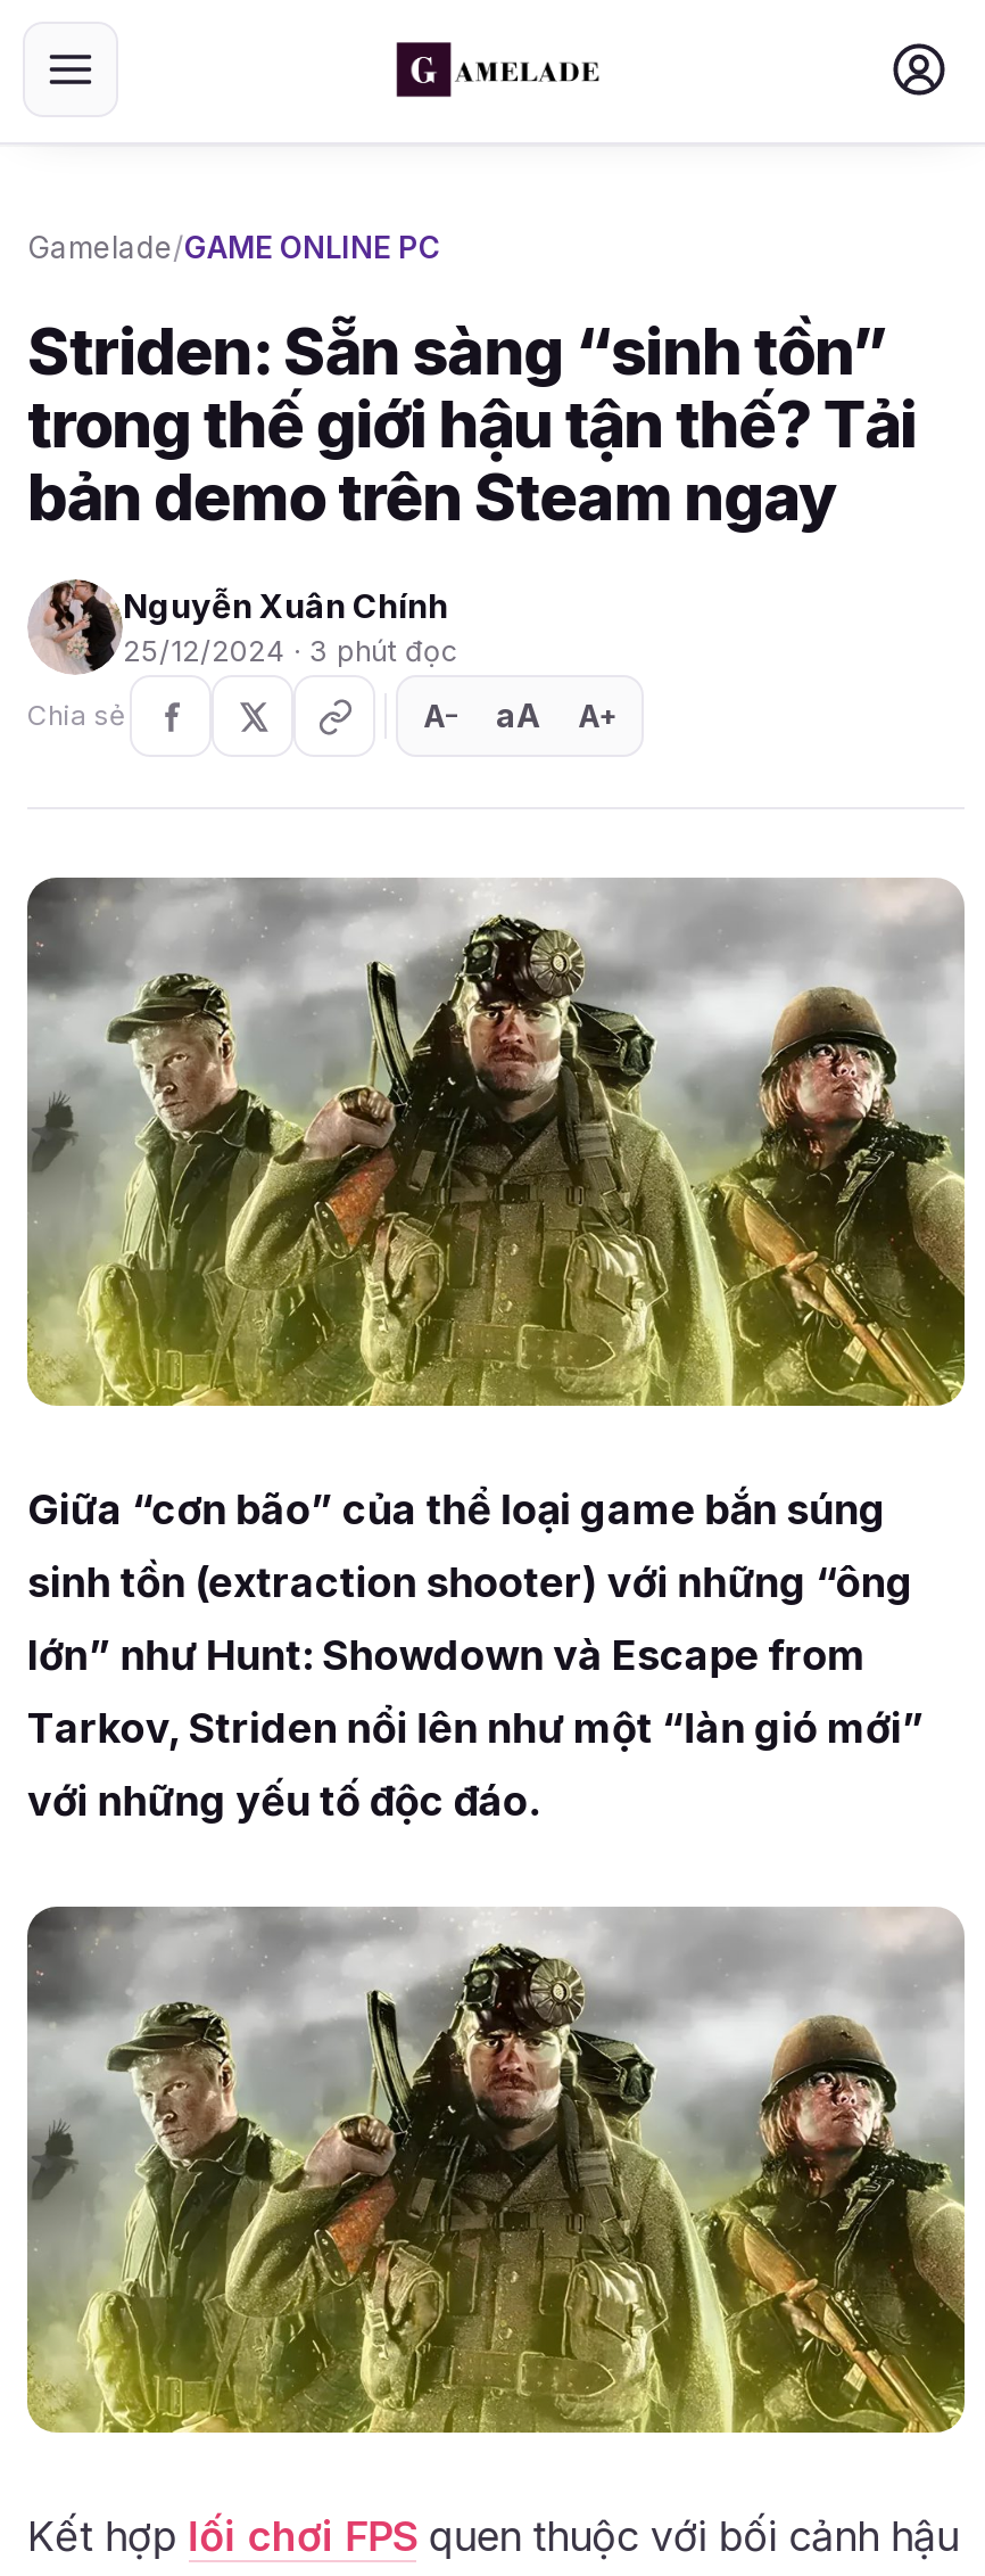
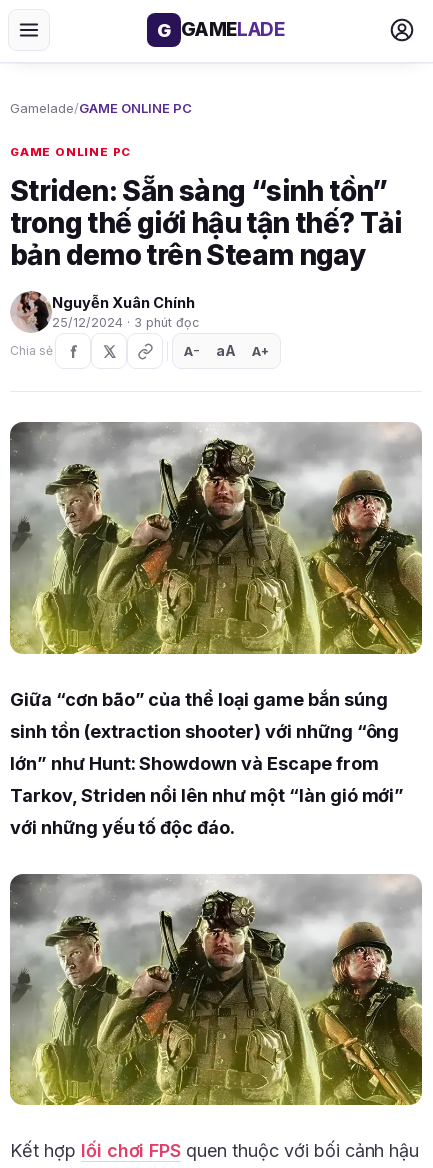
+ G GAMELADE

+ GAME ONLINE PC
